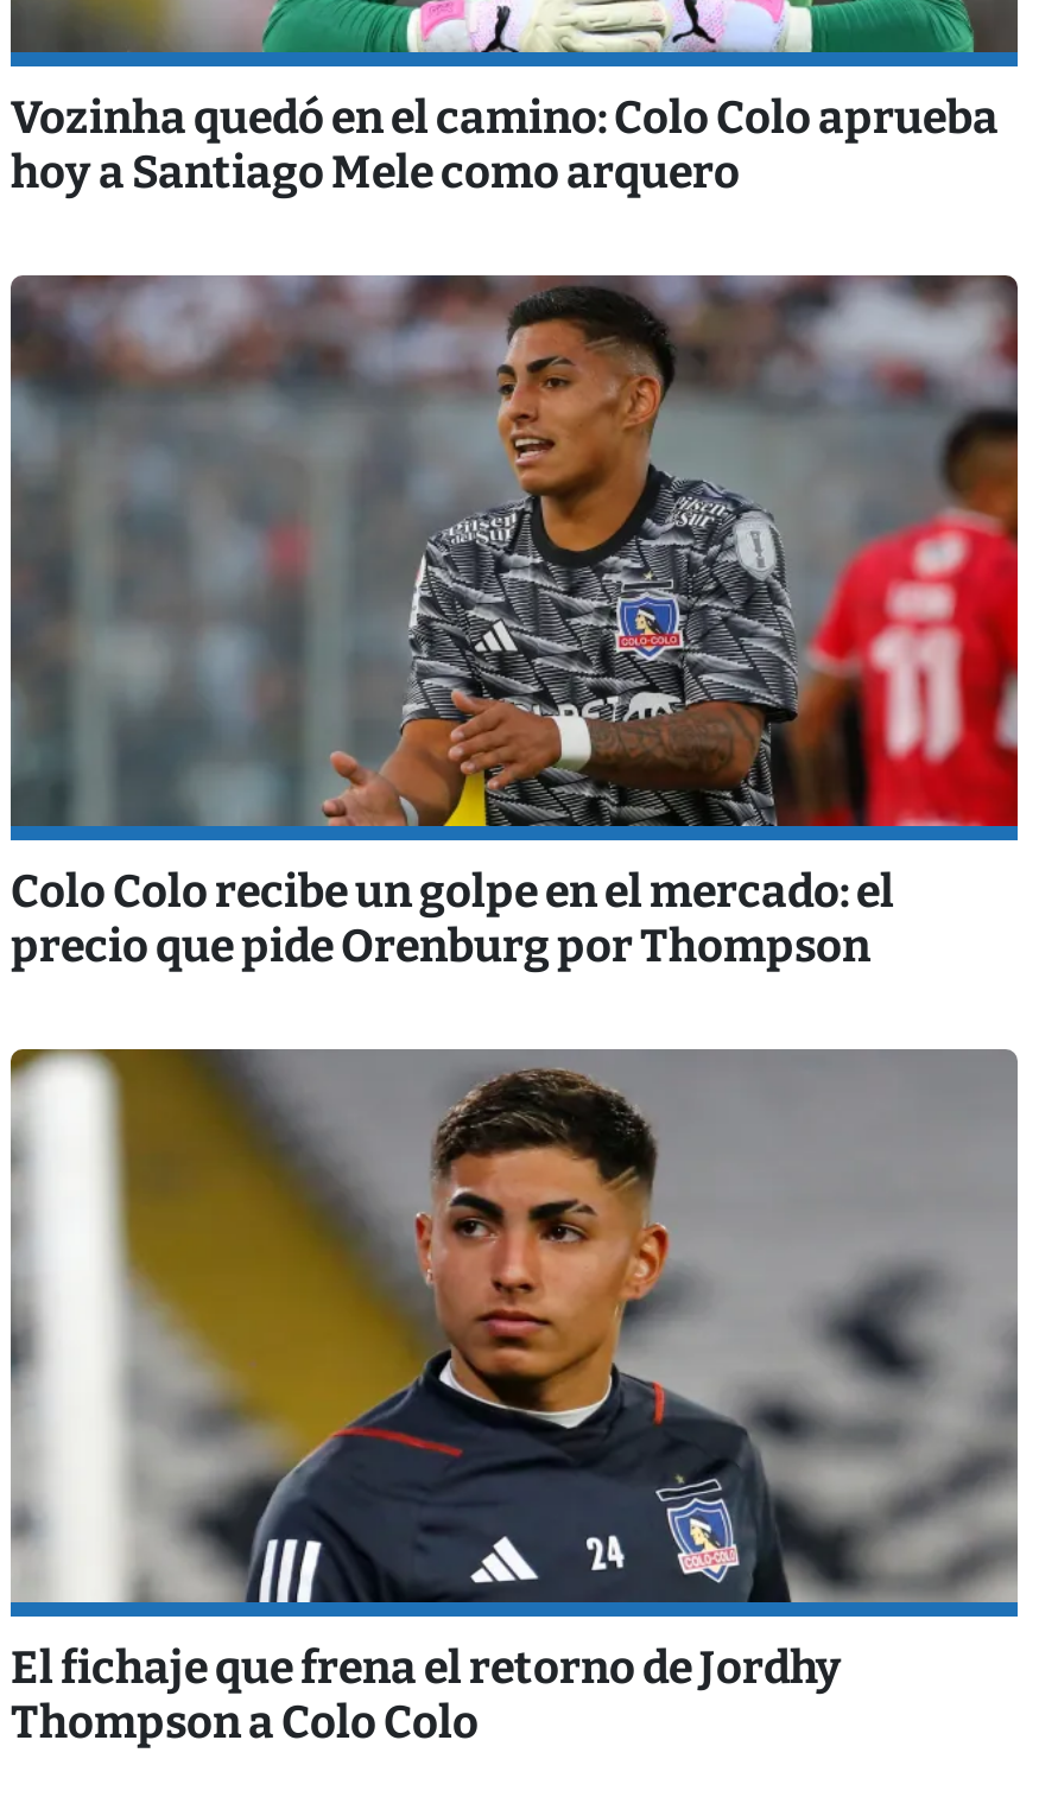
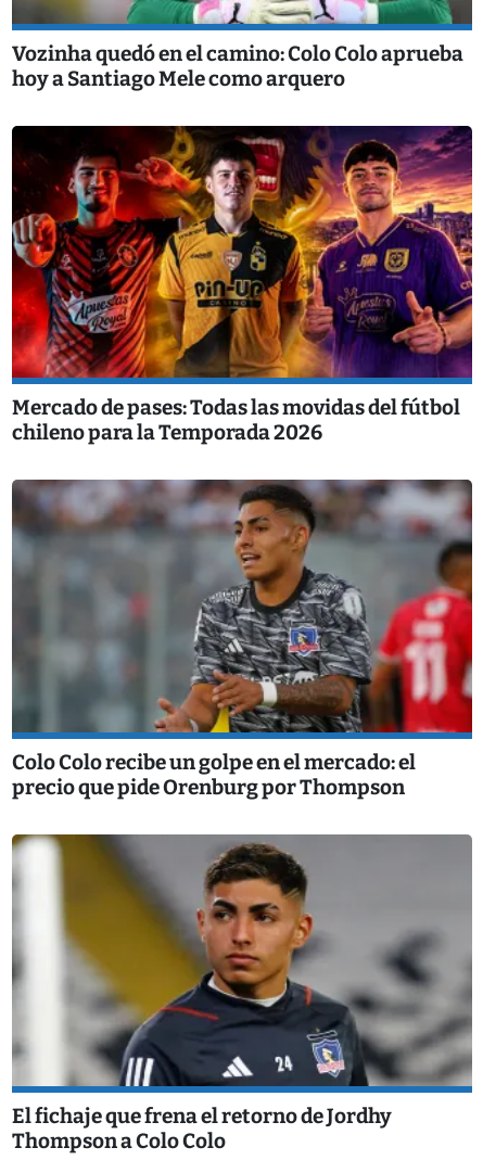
+ [image]
+ Mercado de pases: Todas las movidas del fútbol
+ chileno para la Temporada 2026
